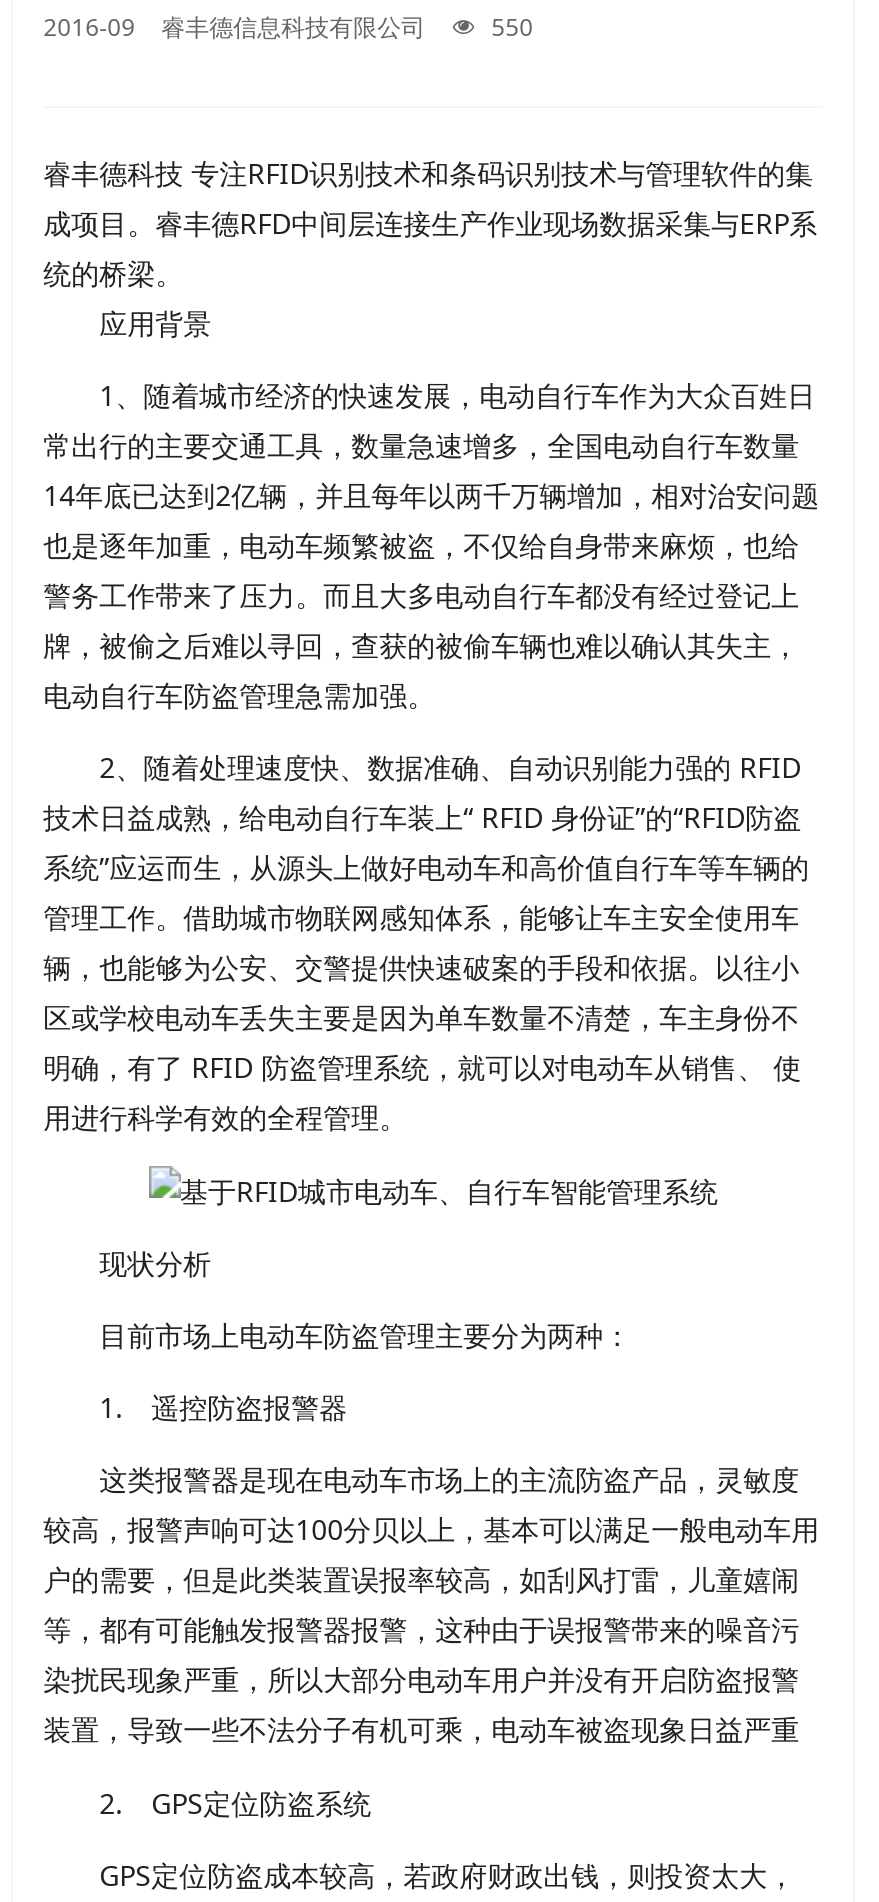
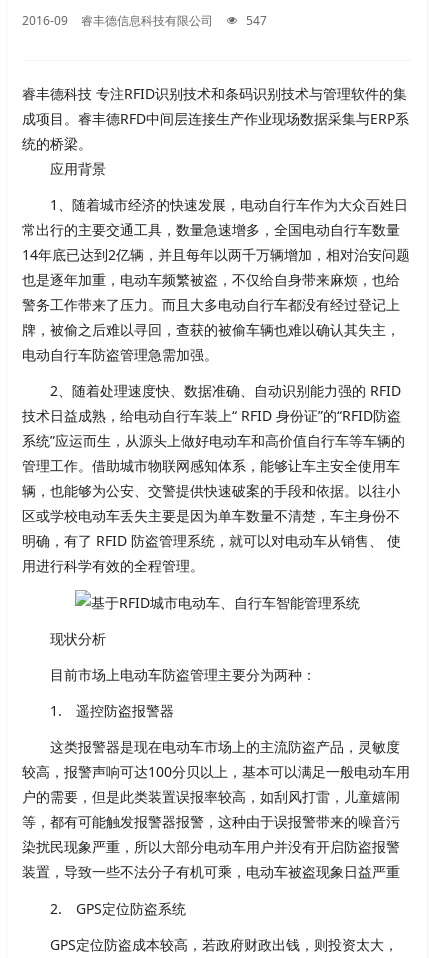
- 2016-09 睿丰德信息科技有限公司 550
+ 2016-09 睿丰德信息科技有限公司 547
